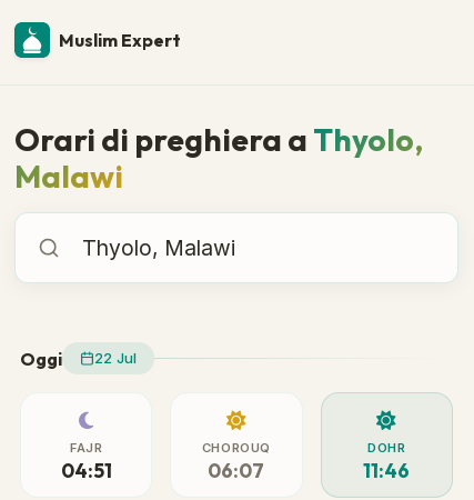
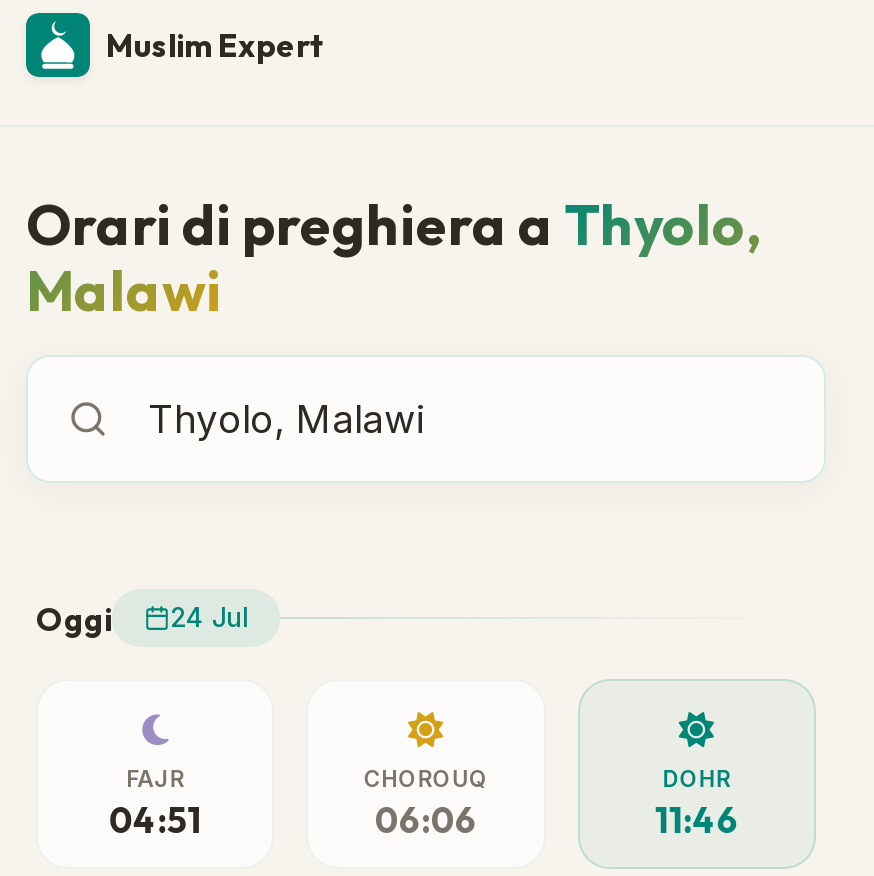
- Oggi 22 Jul
+ Oggi 24 Jul

- 06:07
+ 06:06
